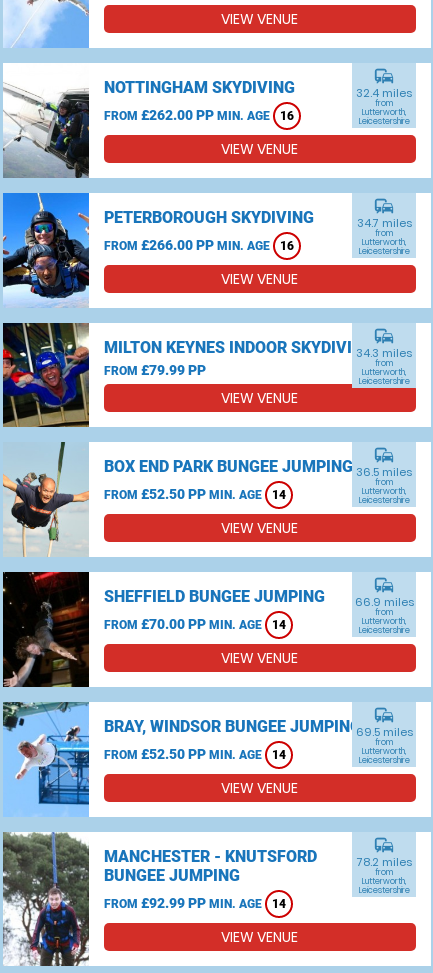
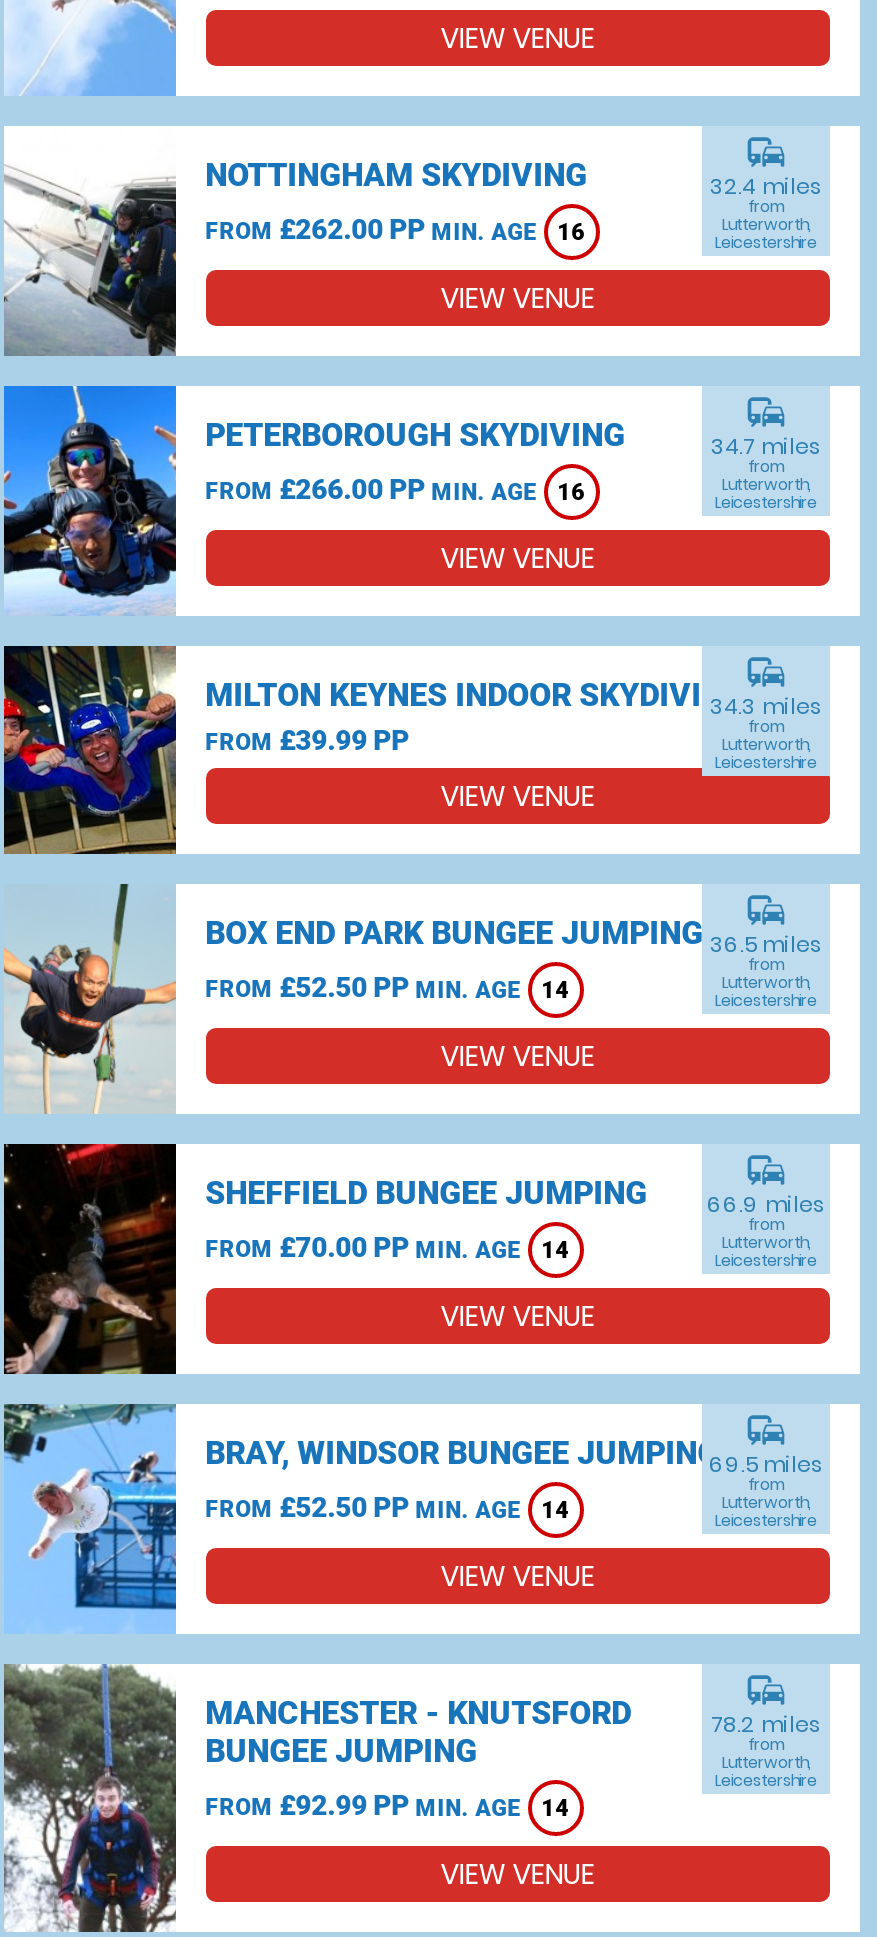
- FROM £79.99 PP
+ FROM £39.99 PP
